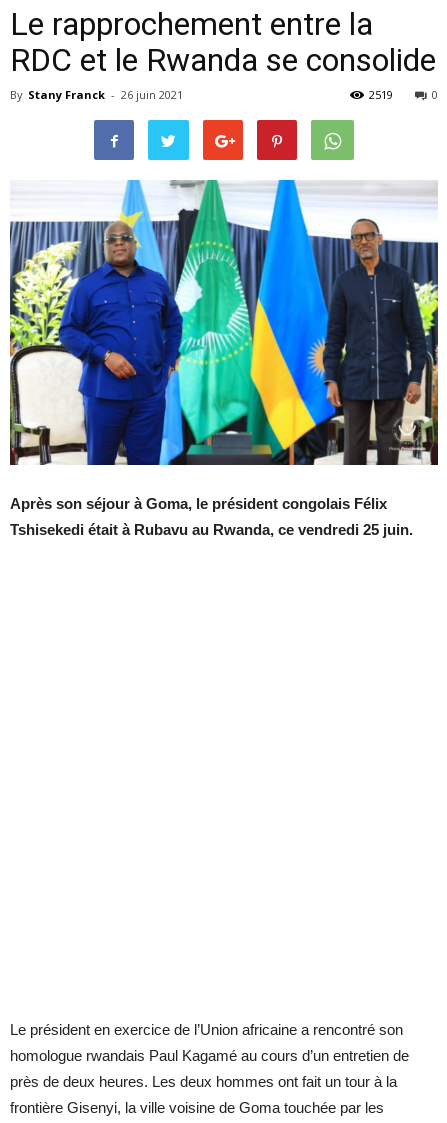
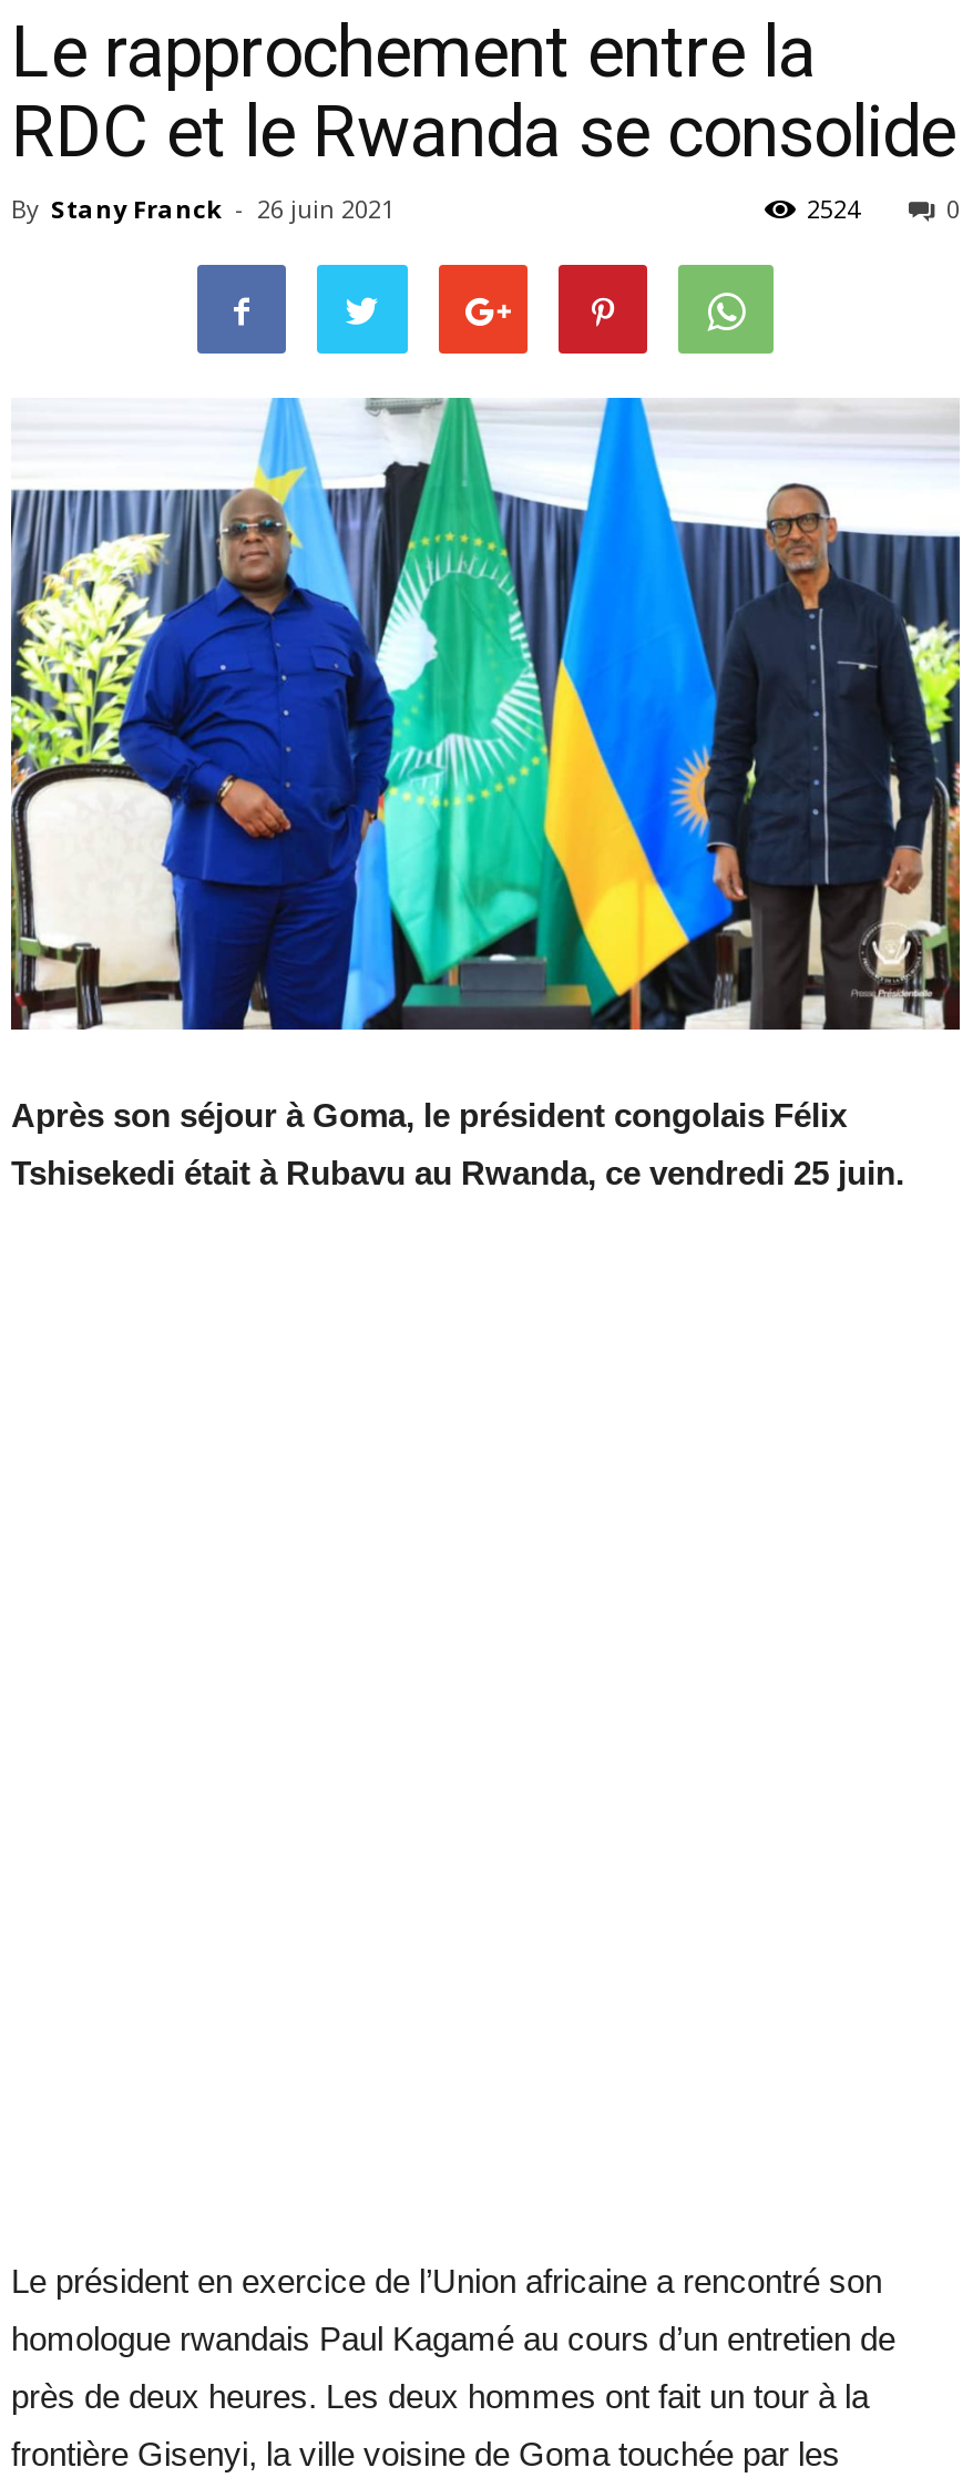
- 2519
+ 2524
